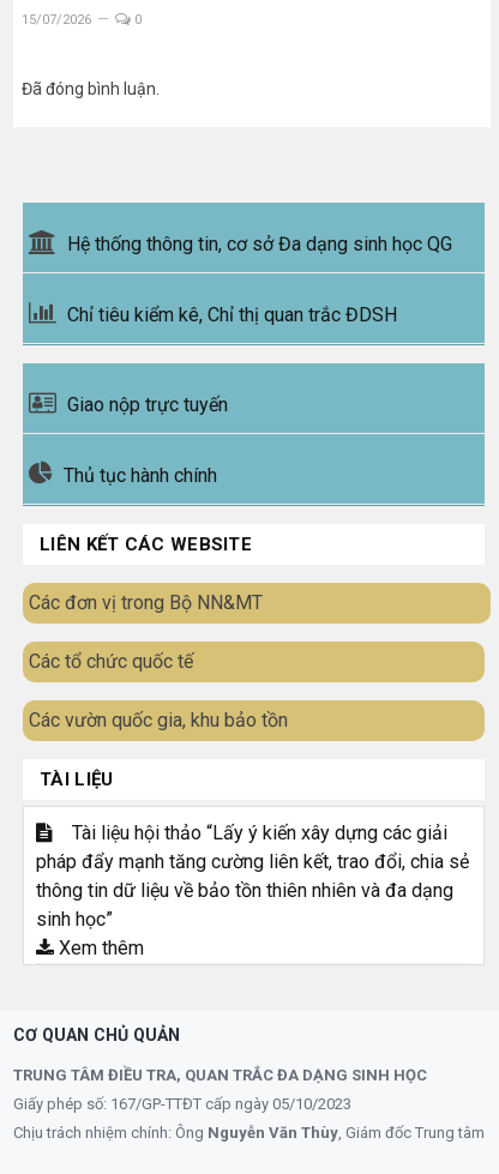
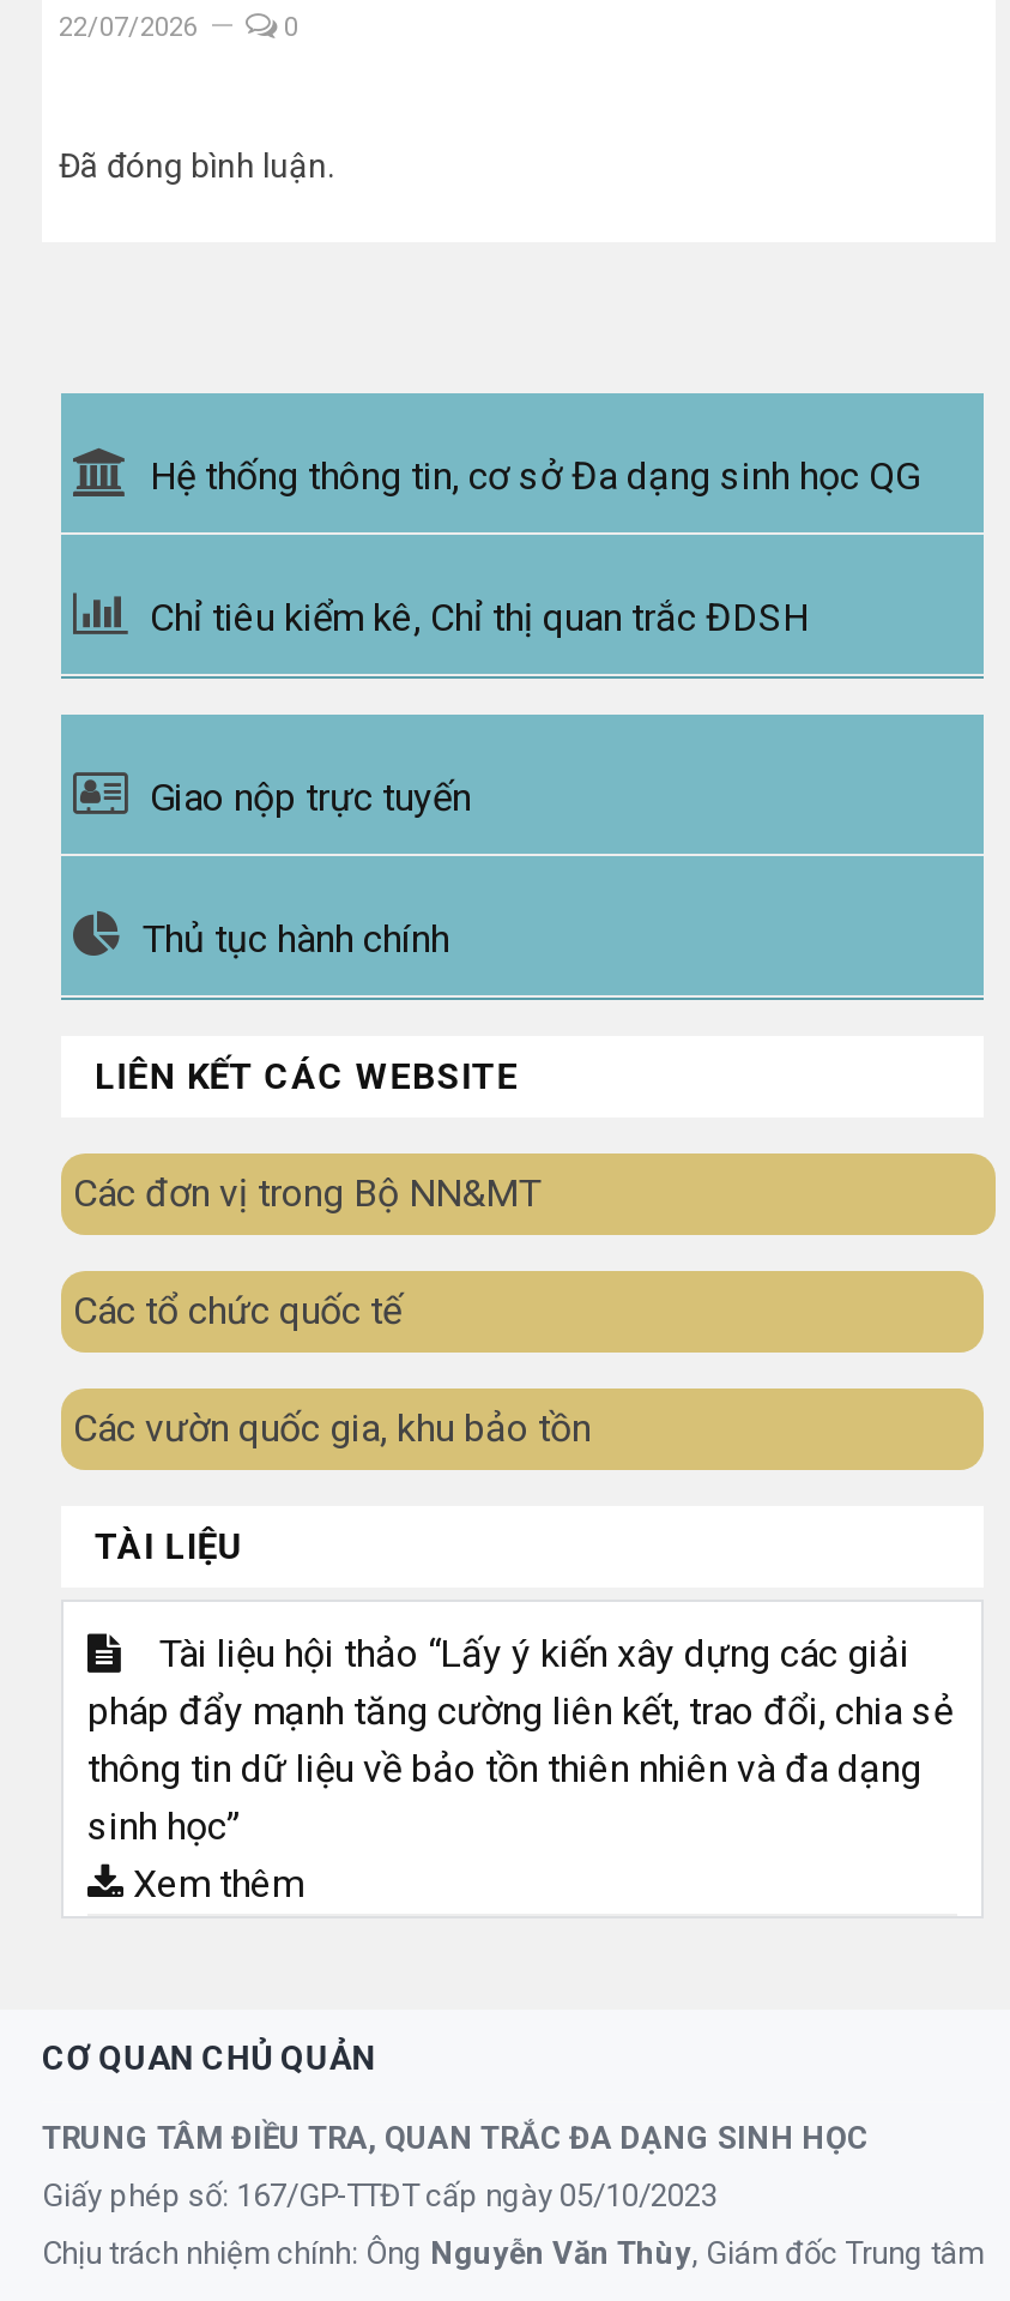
- 15/07/2026
+ 22/07/2026
